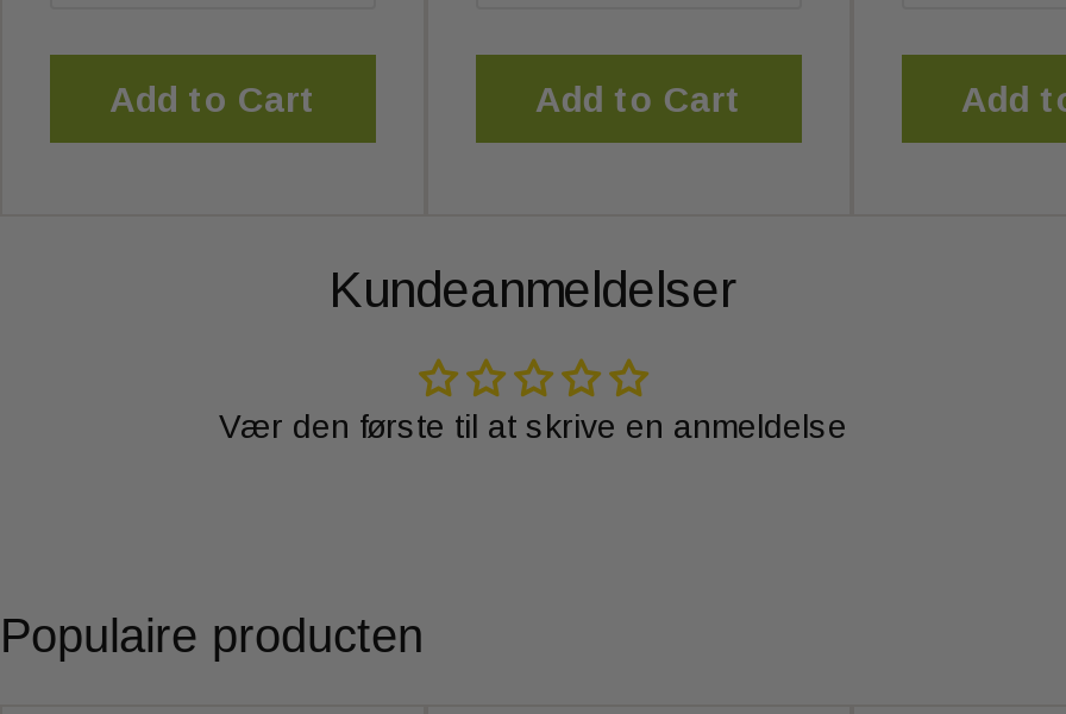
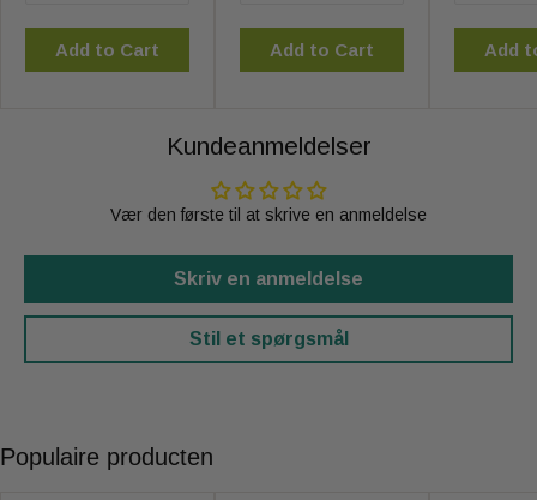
+ Skriv en anmeldelse
+ Stil et spørgsmål
